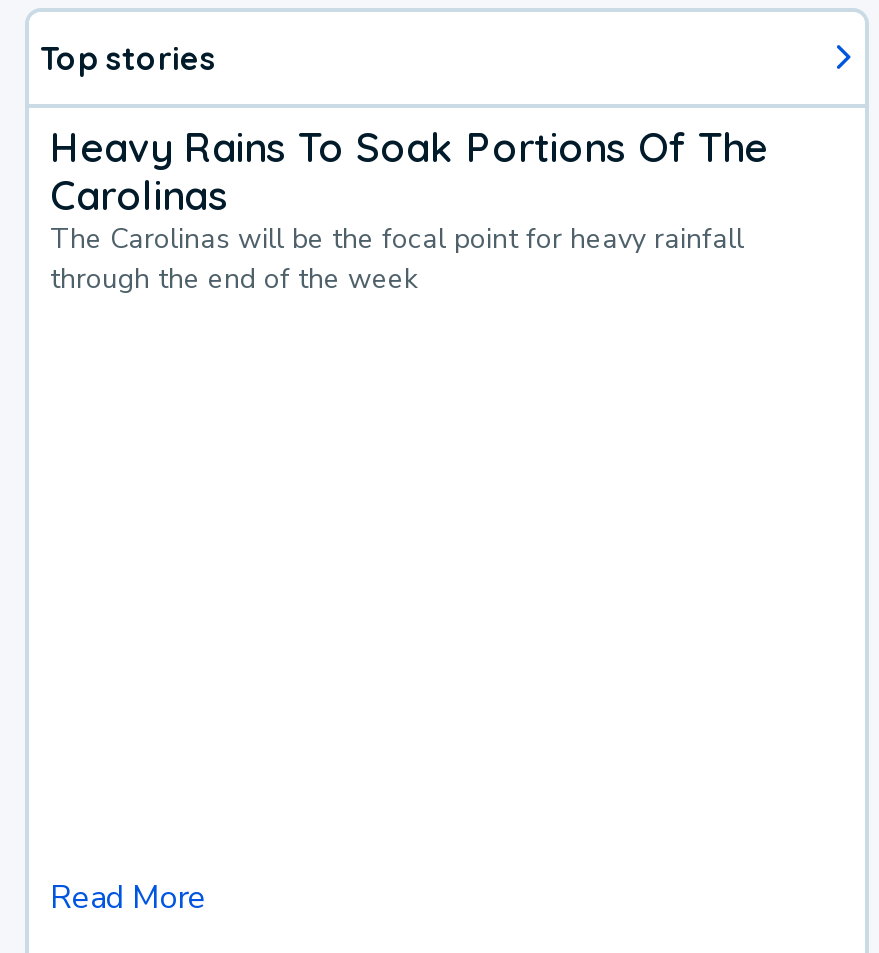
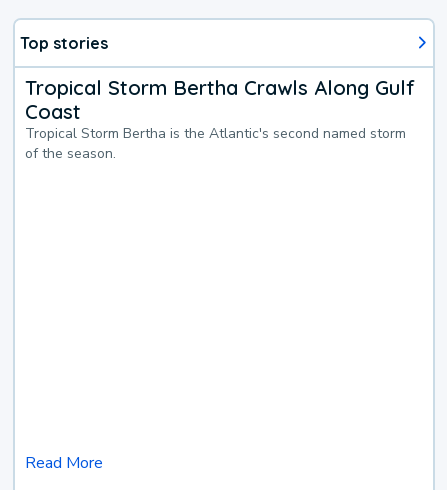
- Heavy Rains To Soak Portions Of The
- Carolinas
- The Carolinas will be the focal point for heavy rainfall
- through the end of the week
+ Tropical Storm Bertha Crawls Along Gulf
+ Coast
+ Tropical Storm Bertha is the Atlantic's second named storm
+ of the season.
